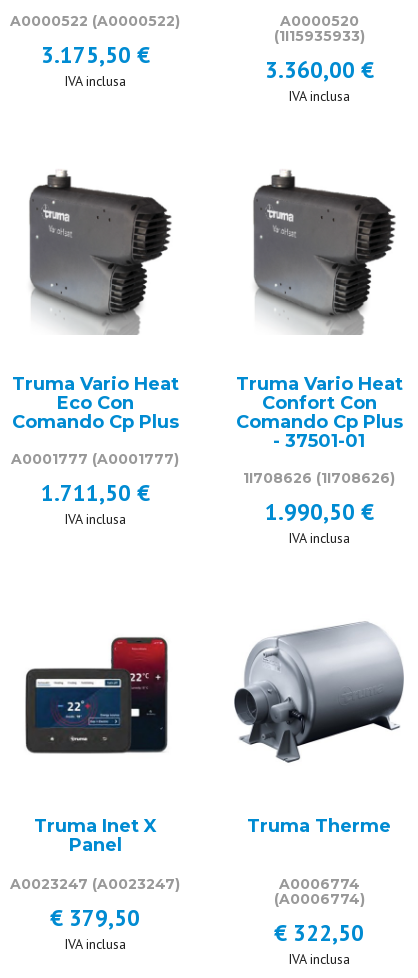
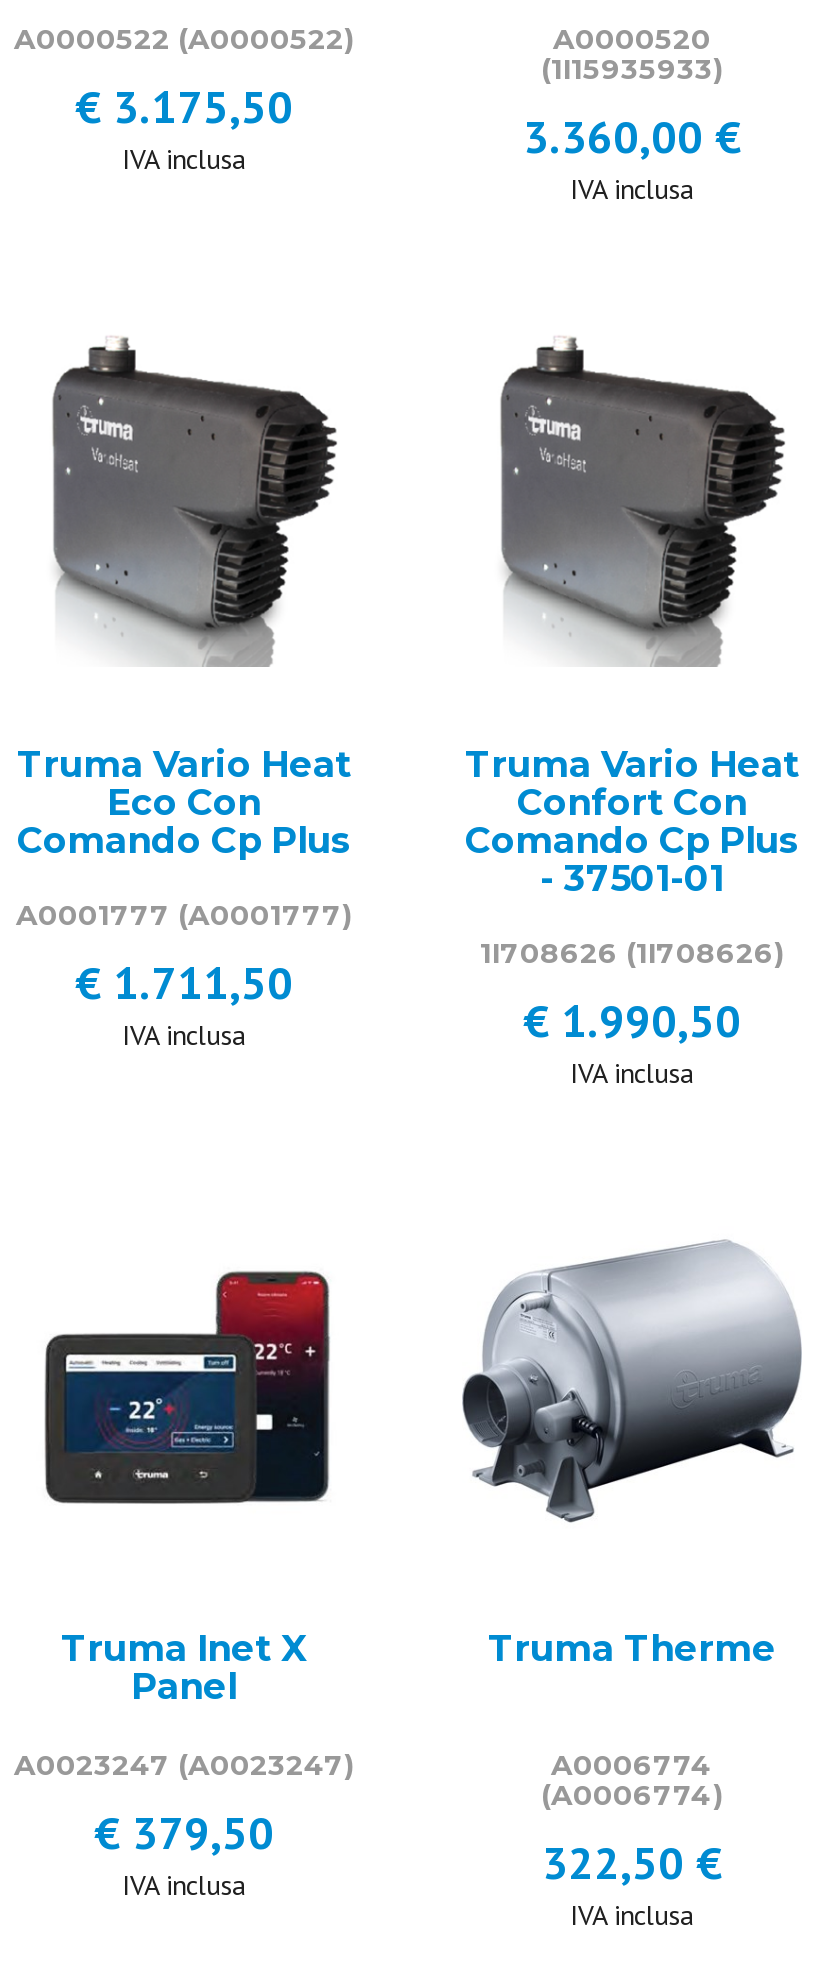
- 3.175,50 €
+ € 3.175,50

- 1.711,50 €
+ € 1.711,50

- 1.990,50 €
+ € 1.990,50

- € 322,50
+ 322,50 €
